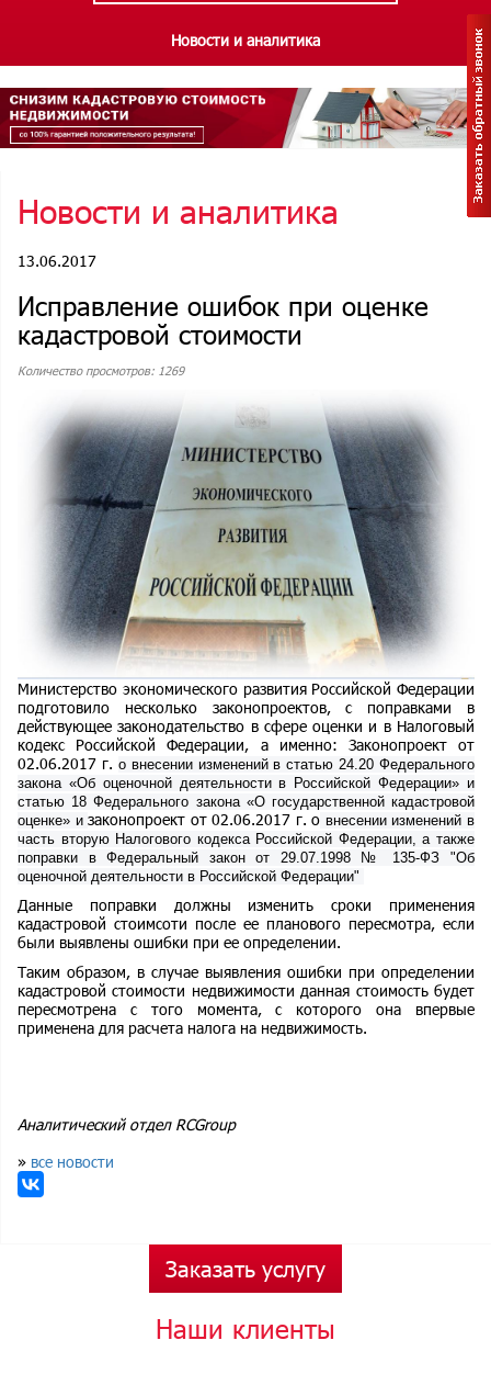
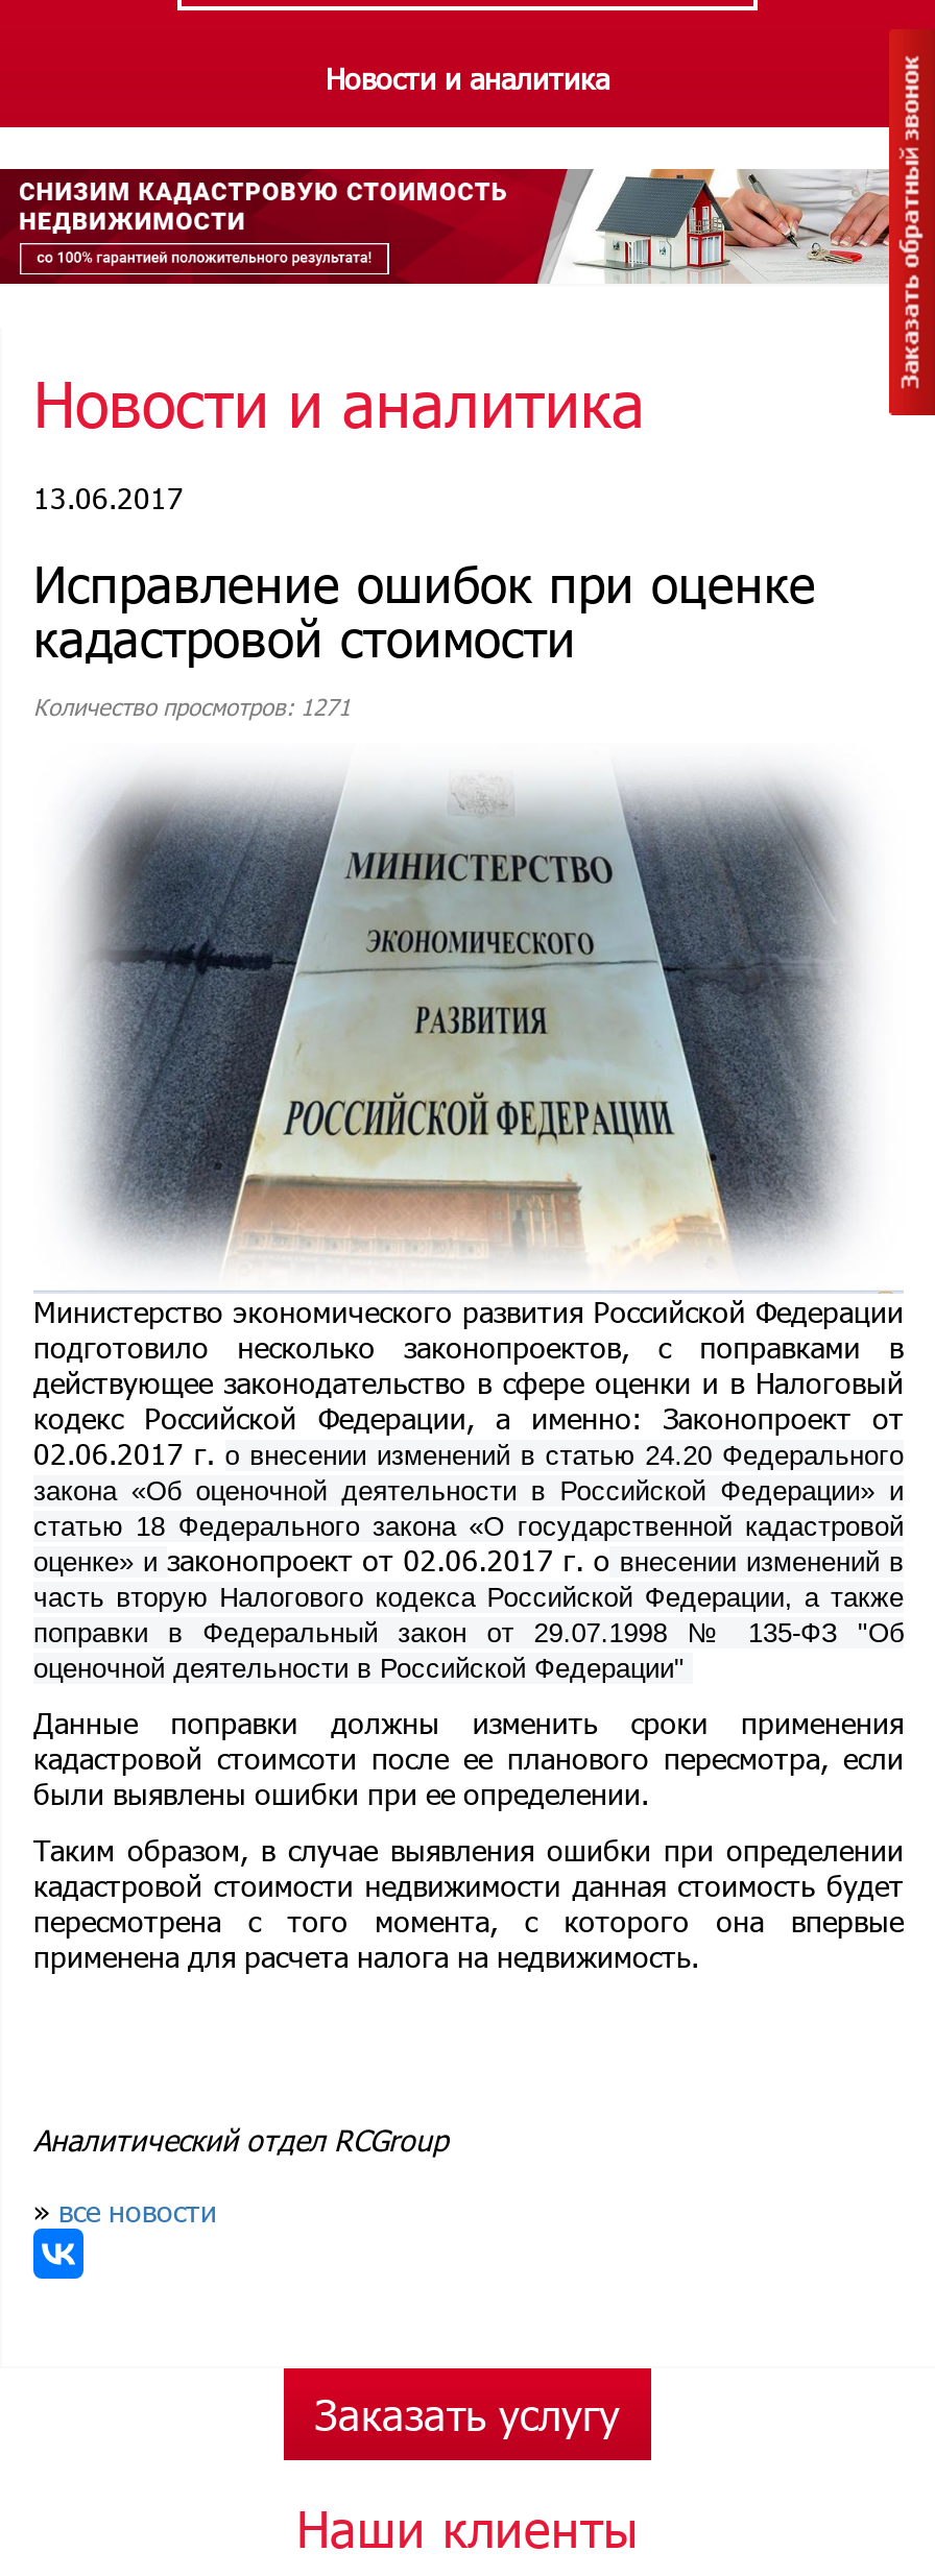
- Количество просмотров: 1269
+ Количество просмотров: 1271
